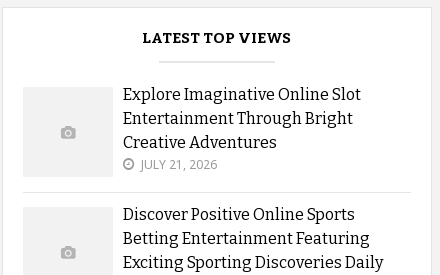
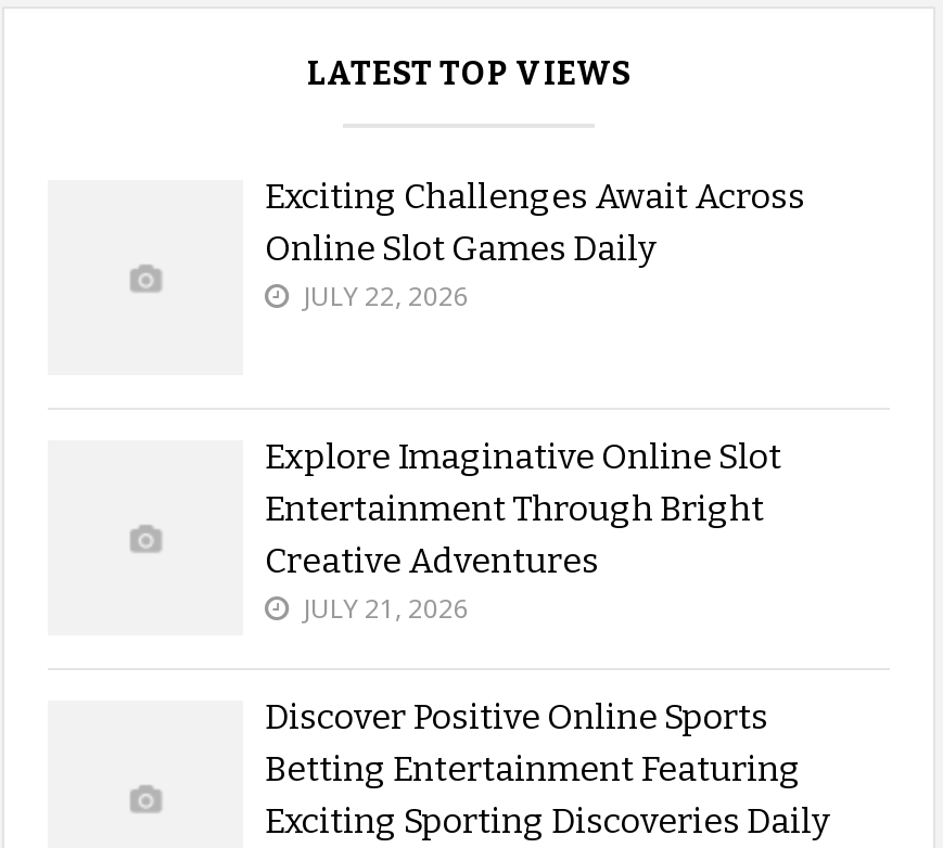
+ Exciting Challenges Await Across
+ Online Slot Games Daily
+ JULY 22, 2026
